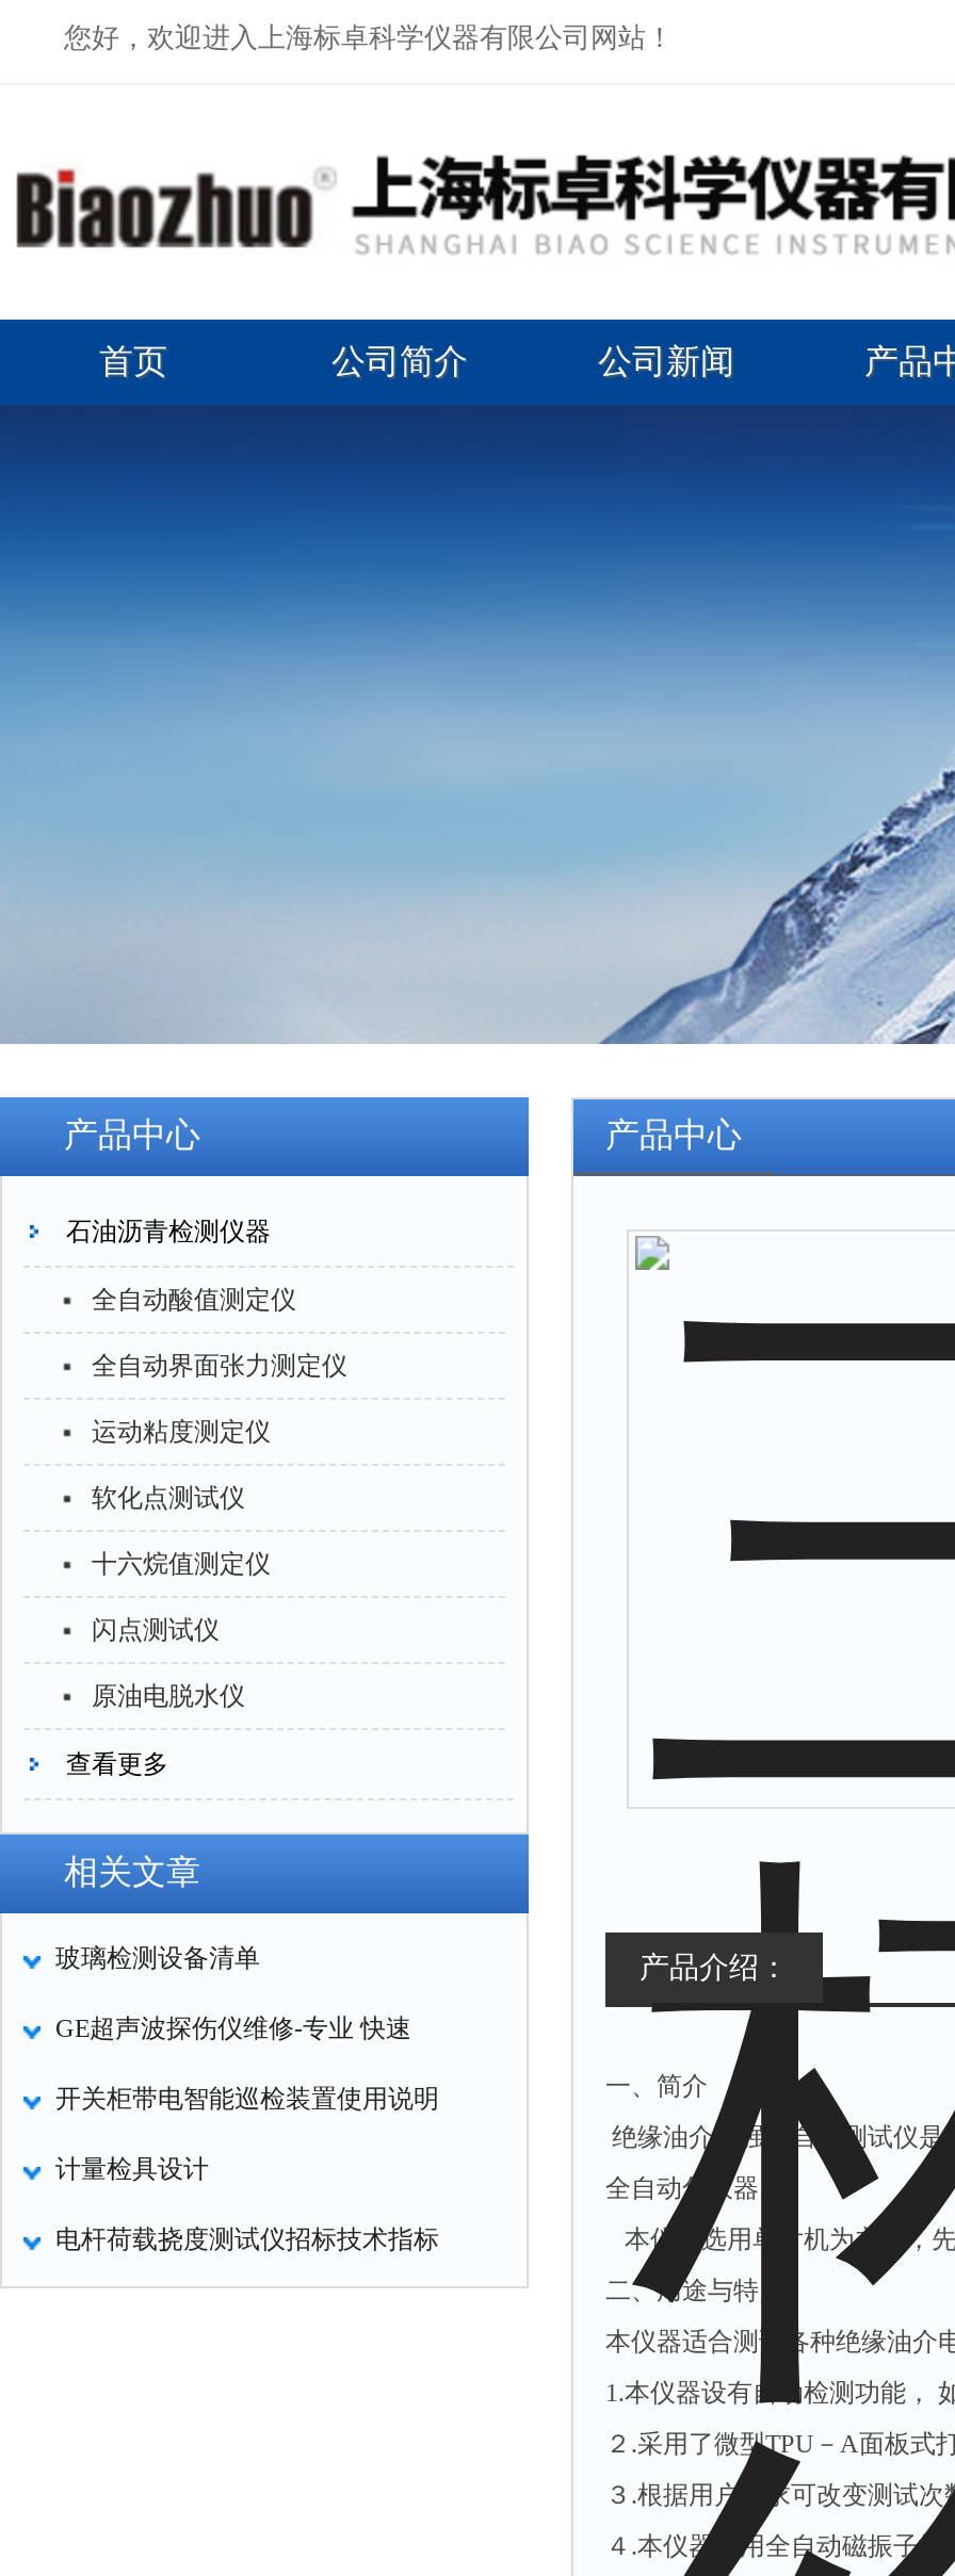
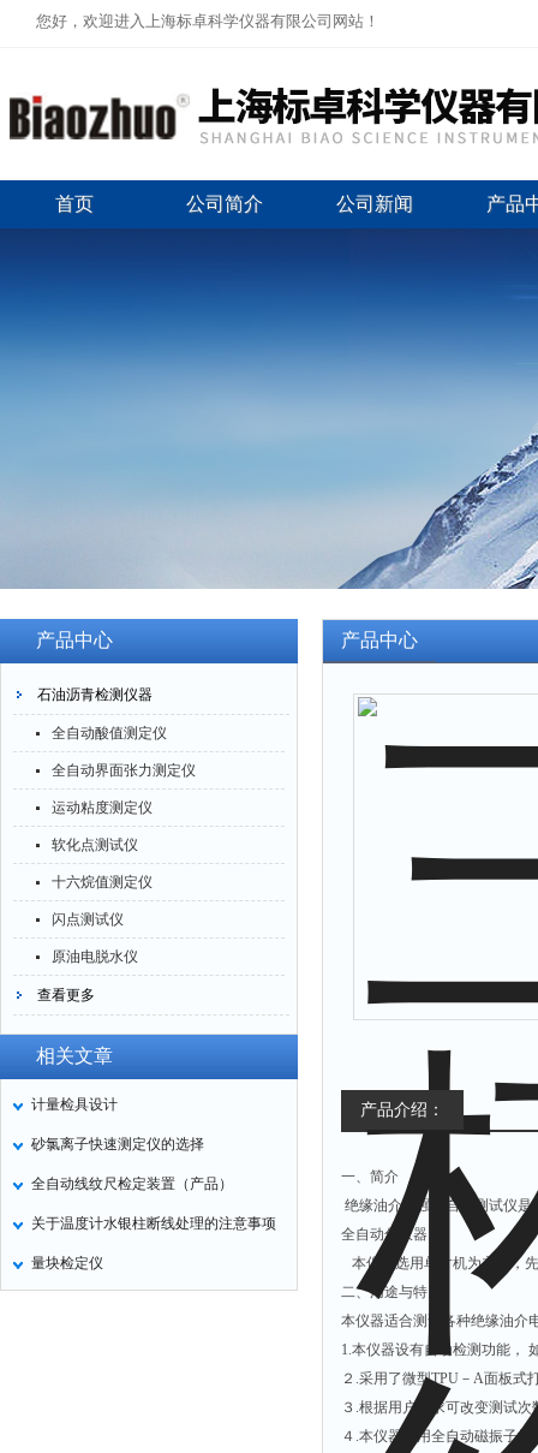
- 玻璃检测设备清单
- GE超声波探伤仪维修-专业 快速
- 开关柜带电智能巡检装置使用说明

moved up: 计量检具设计

- 电杆荷载挠度测试仪招标技术指标
+ 砂氯离子快速测定仪的选择
+ 全自动线纹尺检定装置（产品）
+ 关于温度计水银柱断线处理的注意事项
+ 量块检定仪
